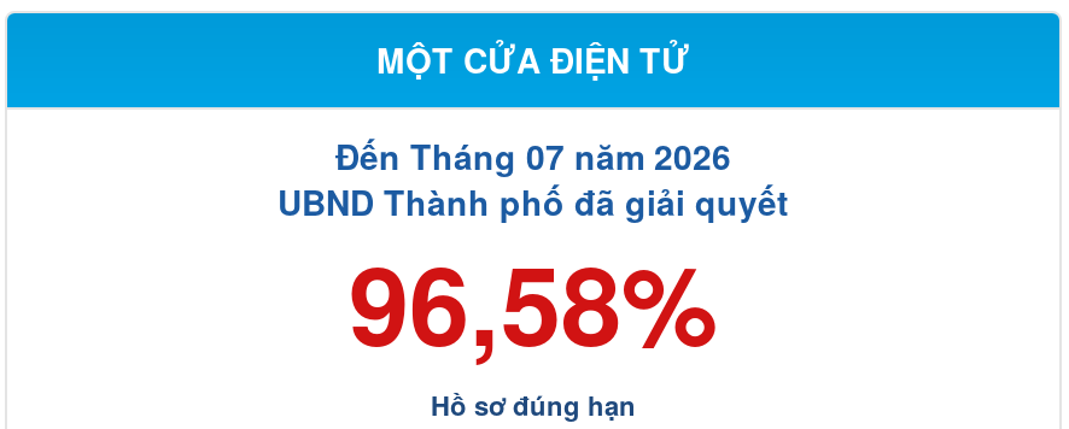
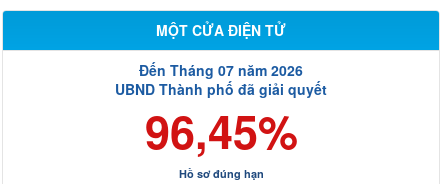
- 96,58%
+ 96,45%
